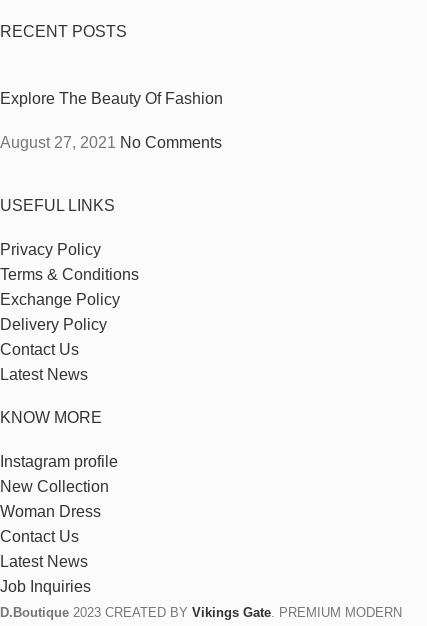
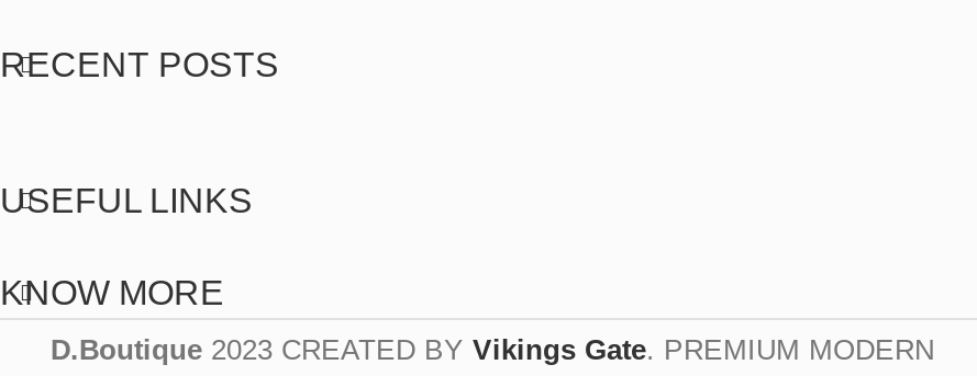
- Explore The Beauty Of Fashion
- August 27, 2021 No Comments

- Privacy Policy
- Terms & Conditions
- Exchange Policy
- Delivery Policy
- Contact Us
- Latest News

- Instagram profile
- New Collection
- Woman Dress
- Contact Us
- Latest News
- Job Inquiries
